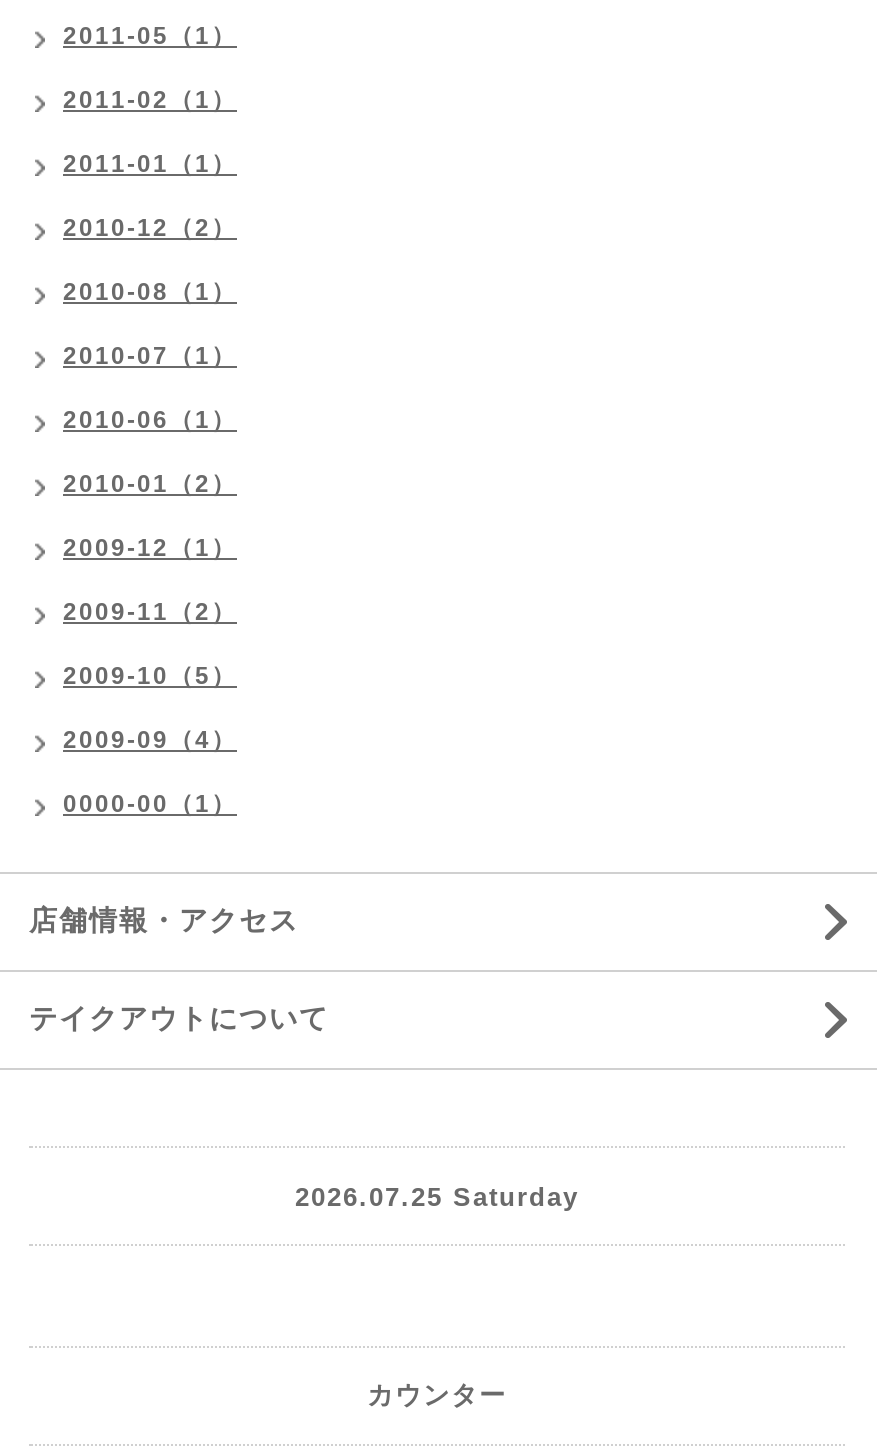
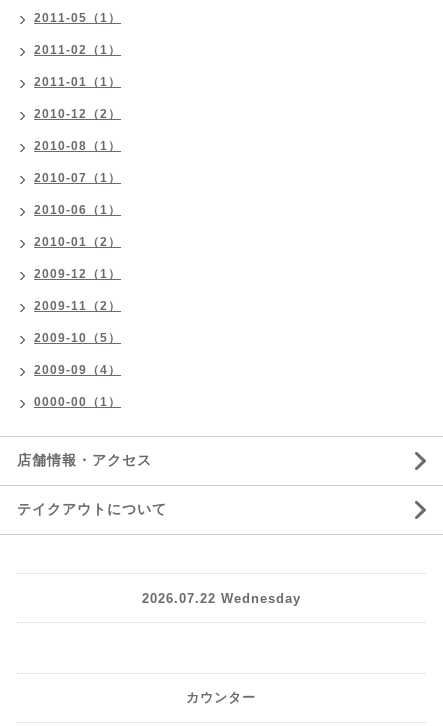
- 2026.07.25 Saturday
+ 2026.07.22 Wednesday
